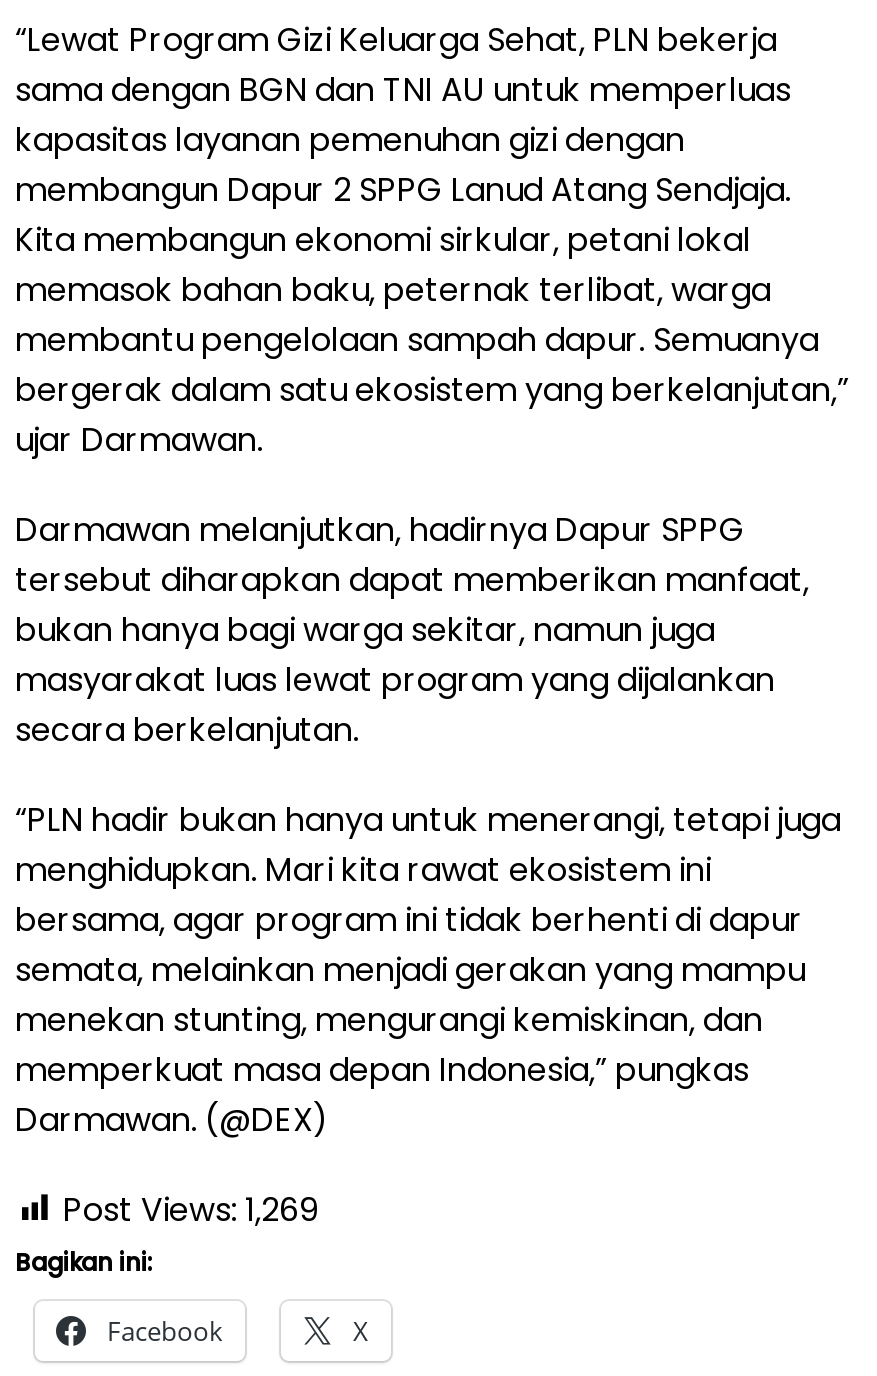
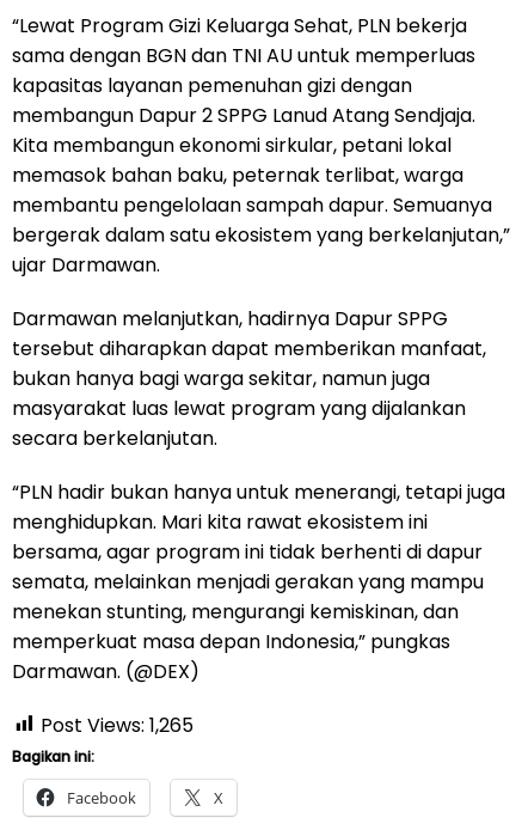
- Post Views: 1,269
+ Post Views: 1,265
